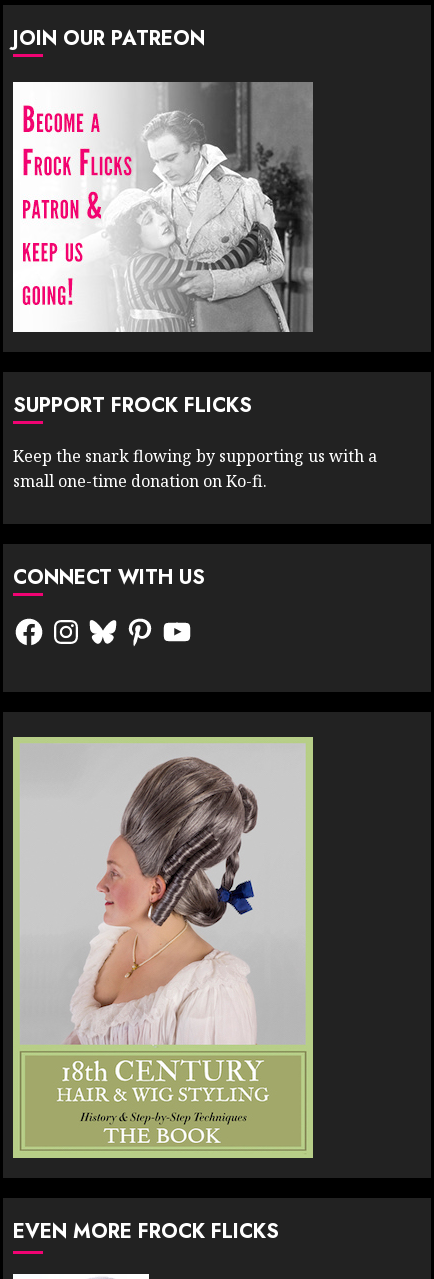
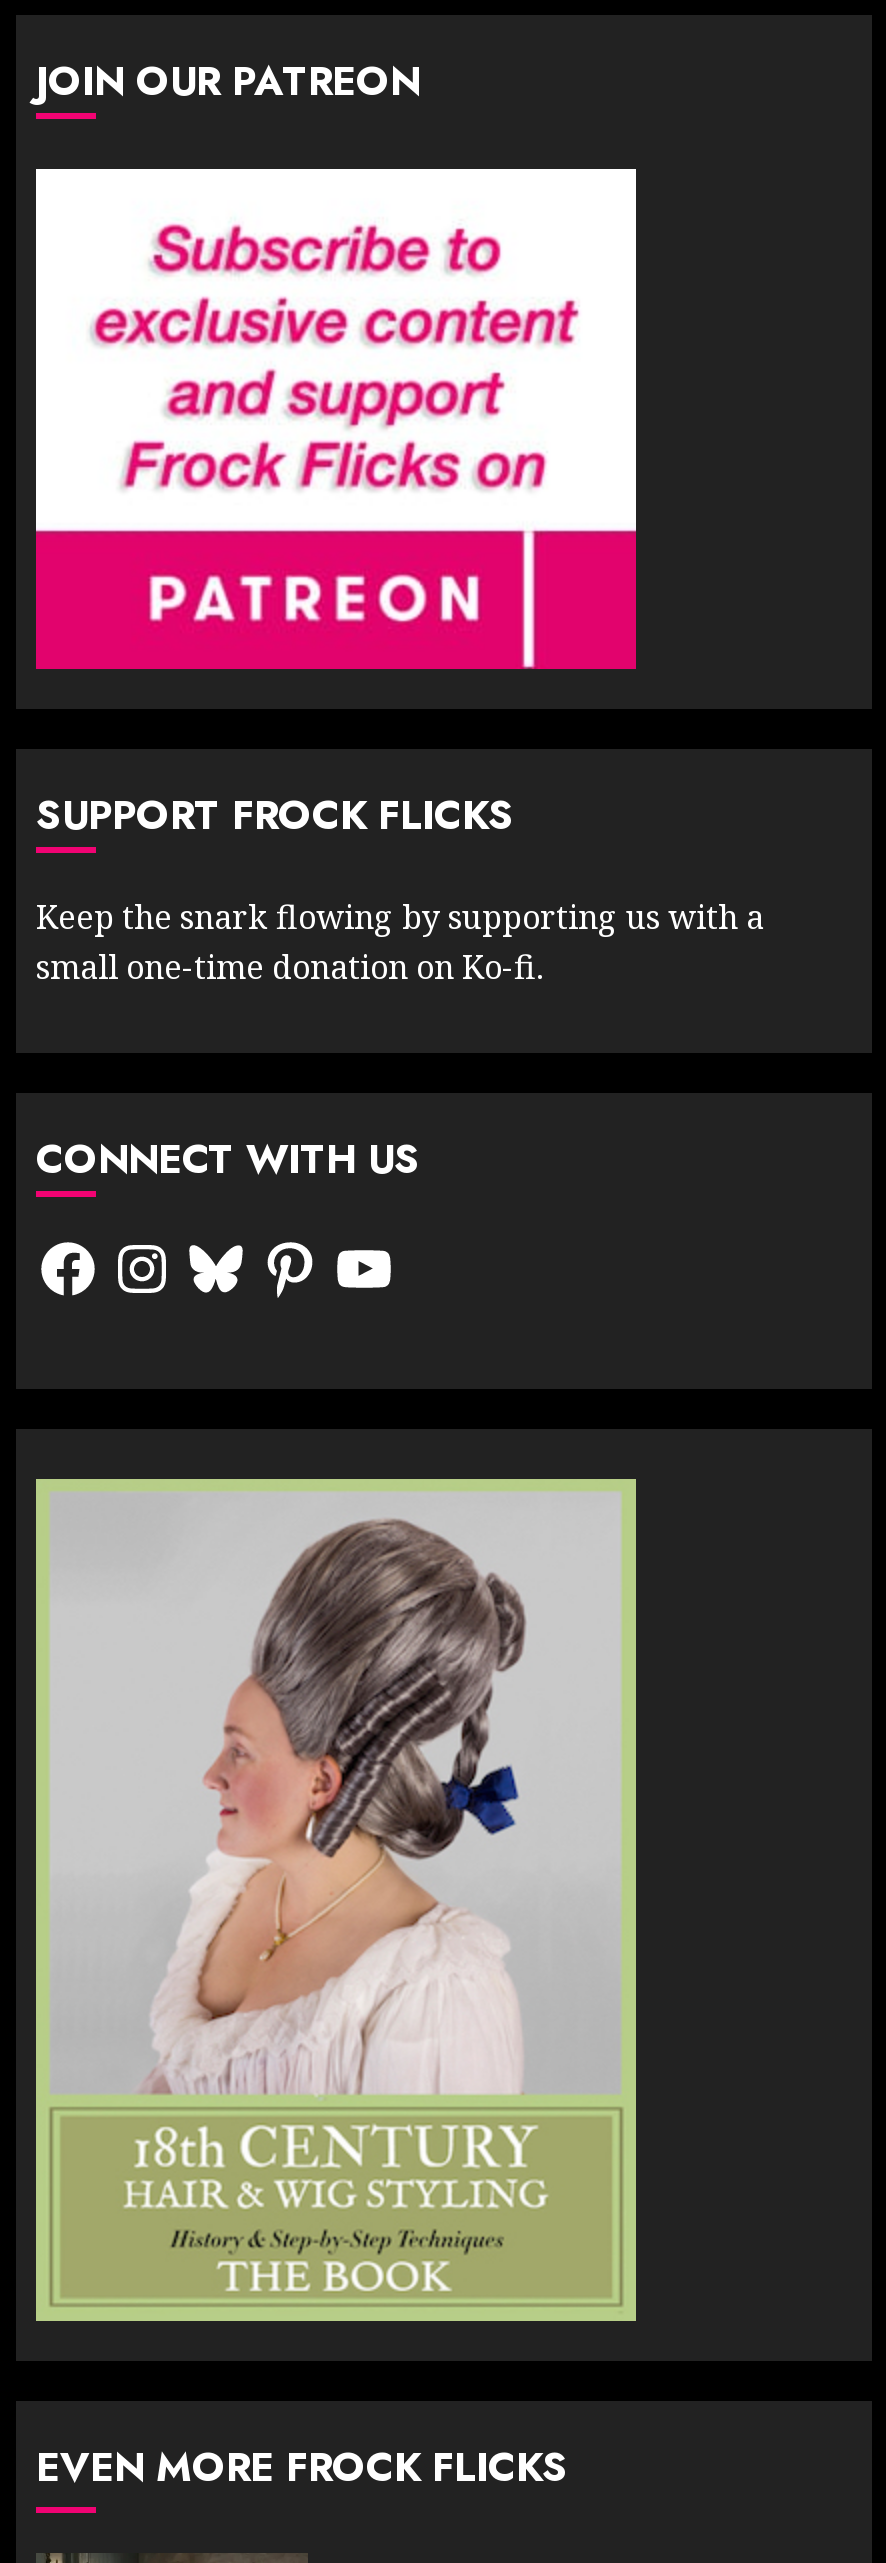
- [image]
+ [image]
